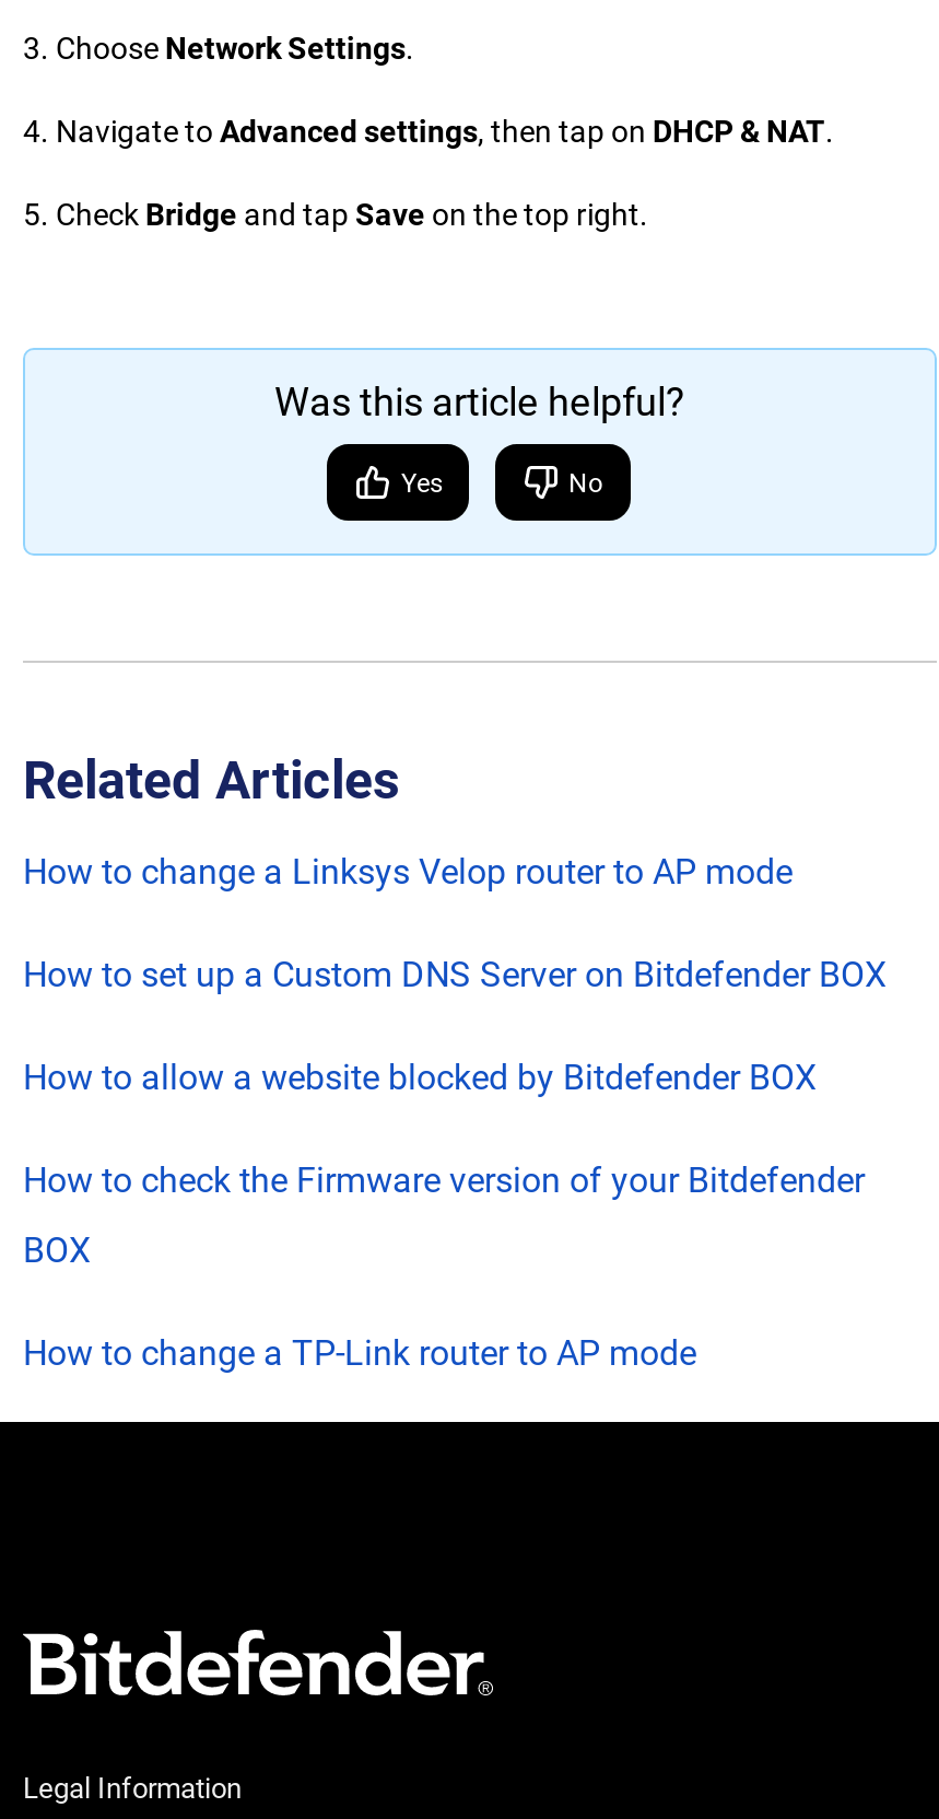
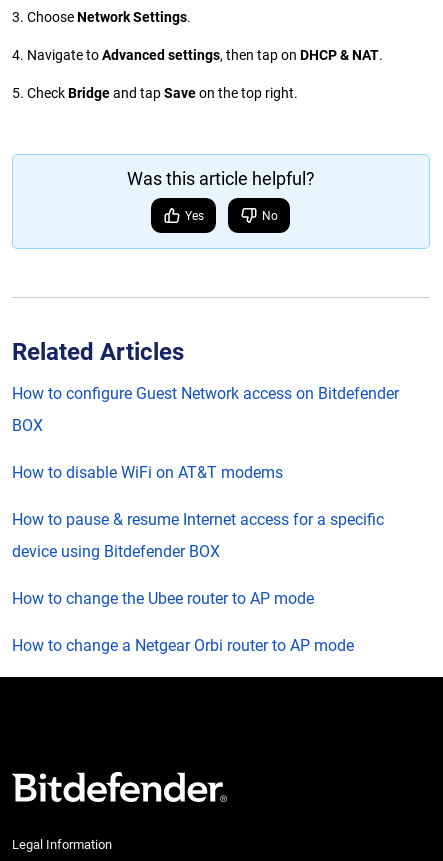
- How to change a Linksys Velop router to AP mode
- How to set up a Custom DNS Server on Bitdefender BOX
- How to allow a website blocked by Bitdefender BOX
- How to check the Firmware version of your Bitdefender
+ How to configure Guest Network access on Bitdefender

moved up: BOX

- How to change a TP-Link router to AP mode
+ How to disable WiFi on AT&T modems
+ How to pause & resume Internet access for a specific
+ device using Bitdefender BOX
+ How to change the Ubee router to AP mode
+ How to change a Netgear Orbi router to AP mode
